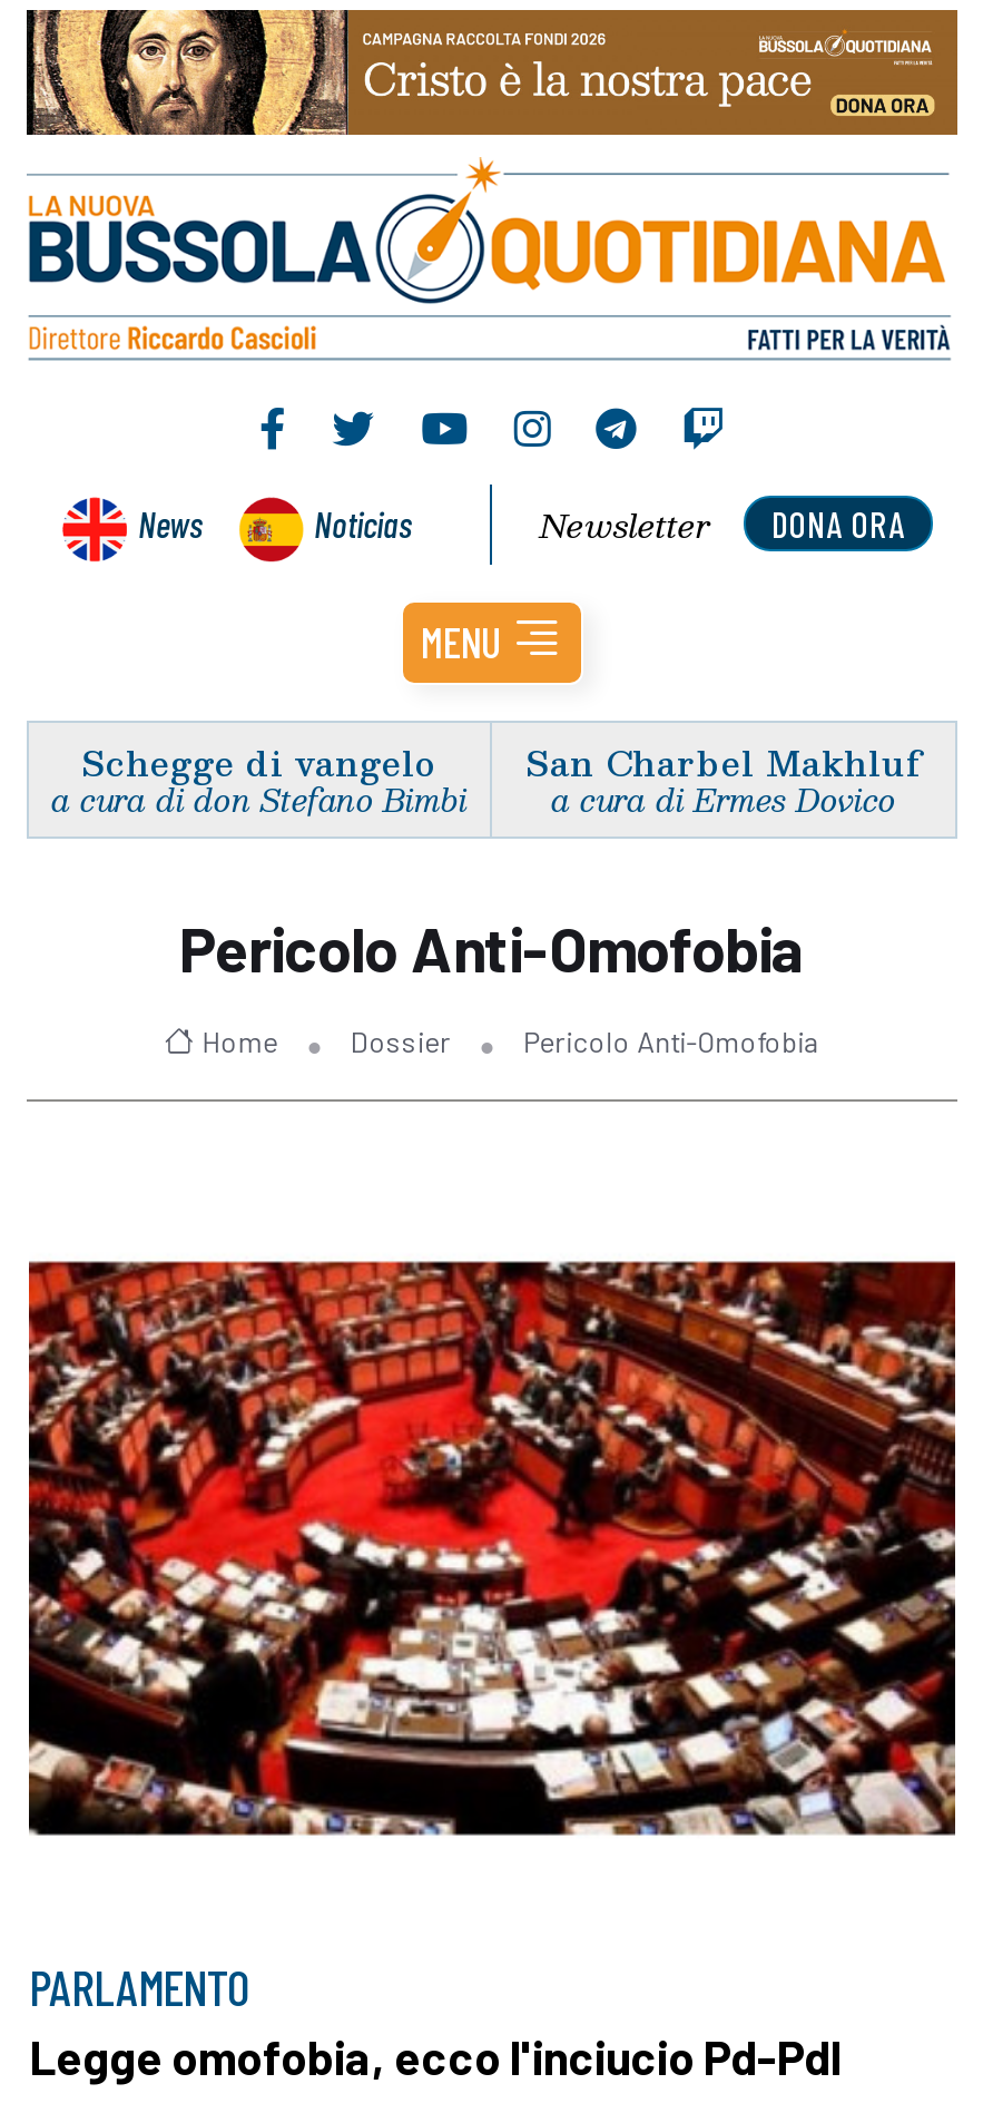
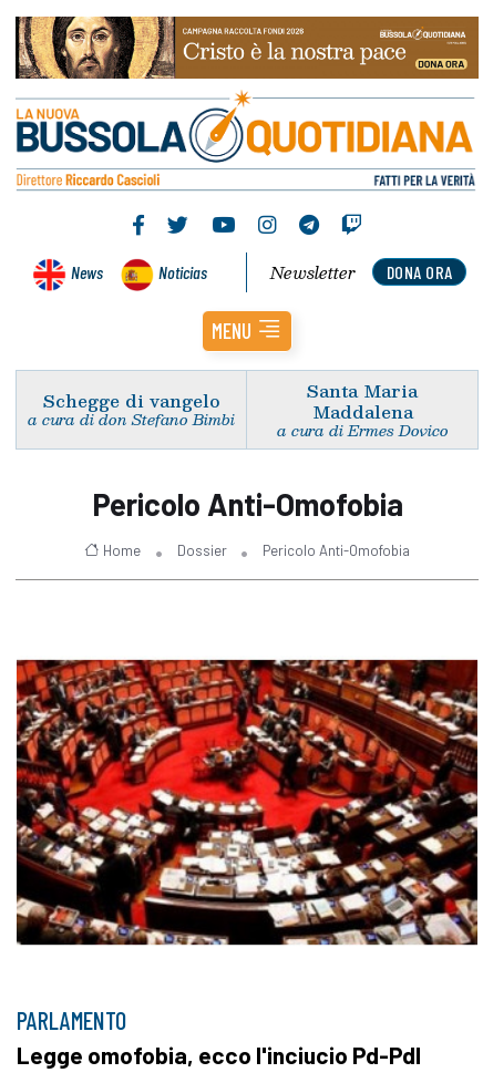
- San Charbel Makhluf
+ Santa Maria
+ Maddalena
